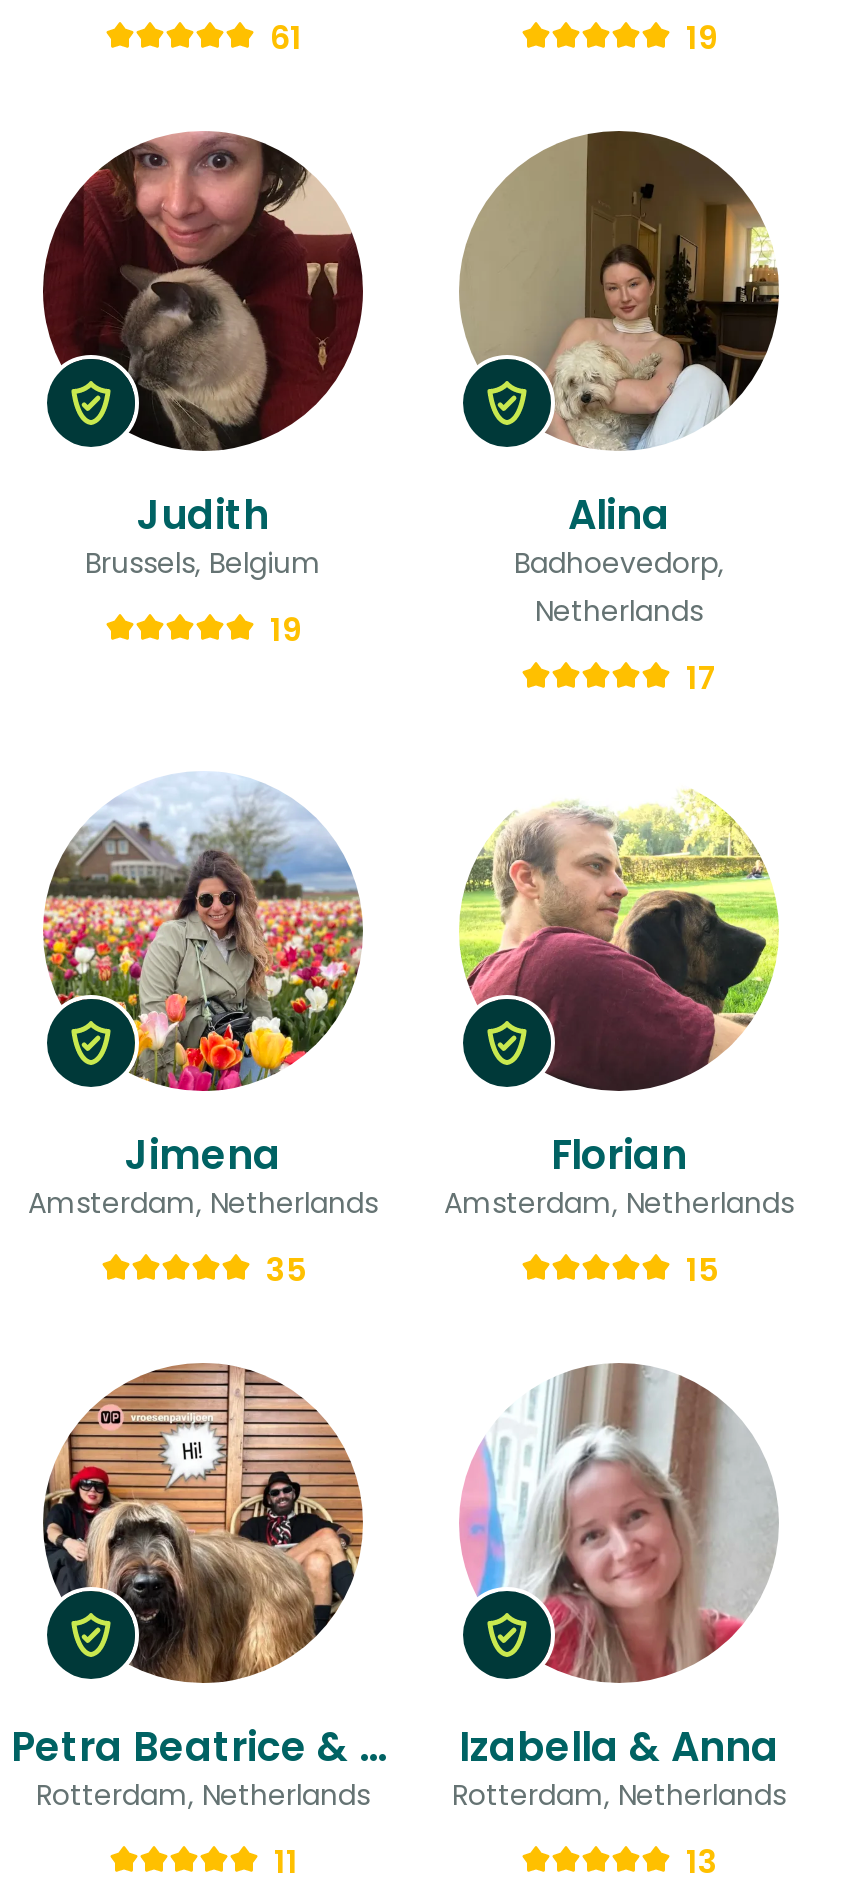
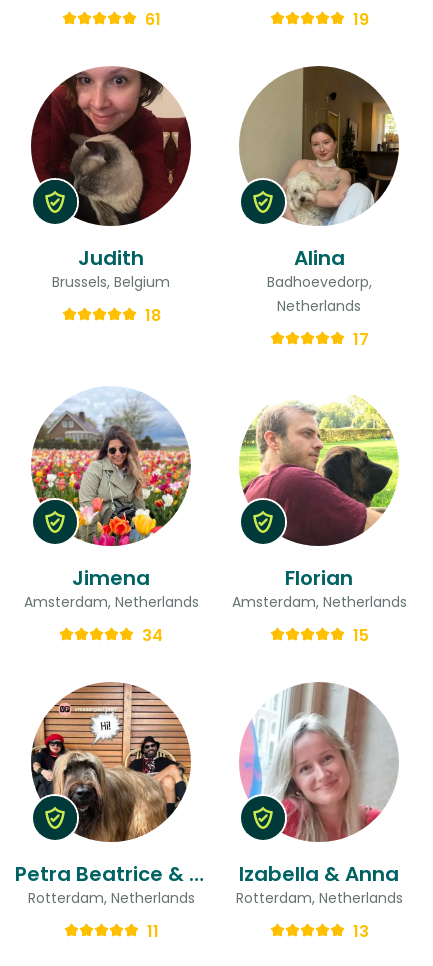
- 19
+ 18

- 35
+ 34
